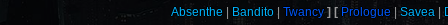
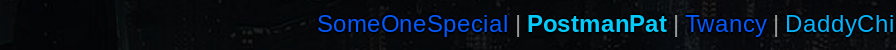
- Absenthe
- Bandito
+ SomeOneSpecial
+ PostmanPat

- Prologue
- Savea
